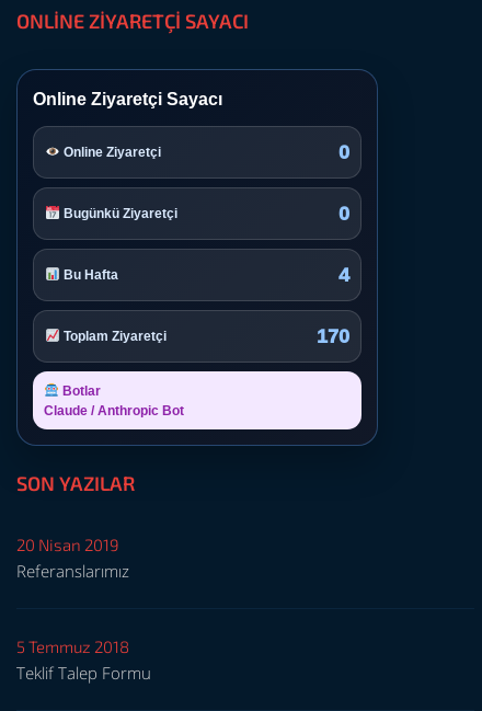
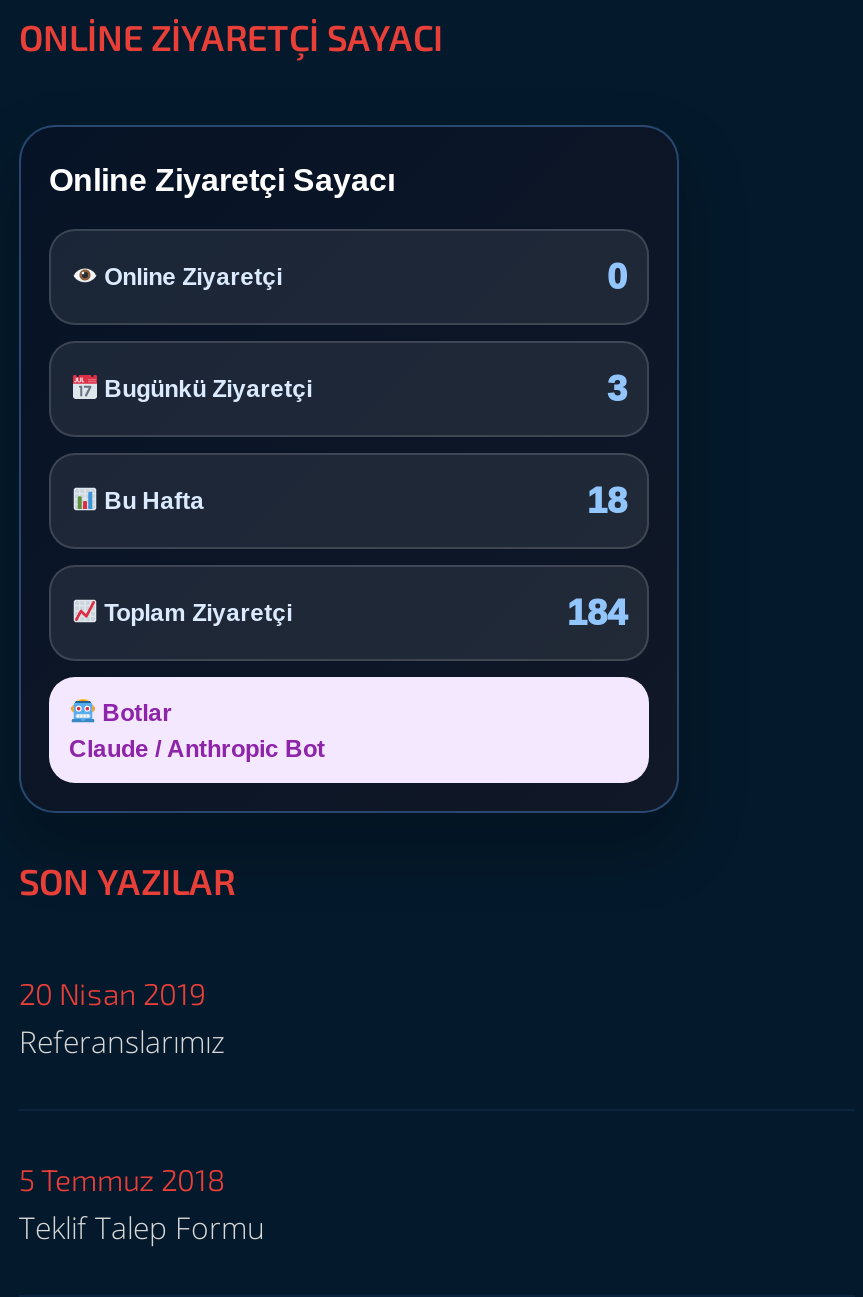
- 0
+ 3

- 4
+ 18

- 170
+ 184
